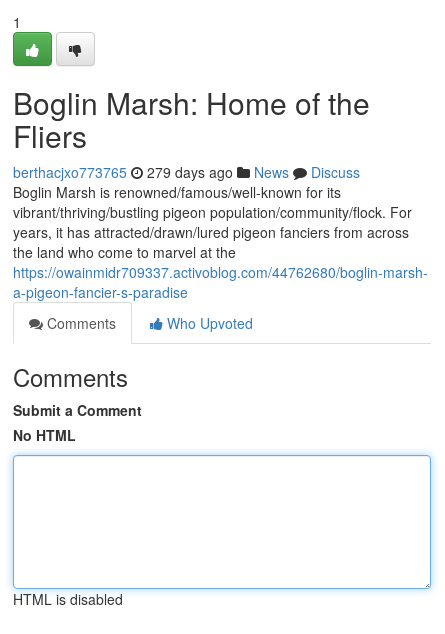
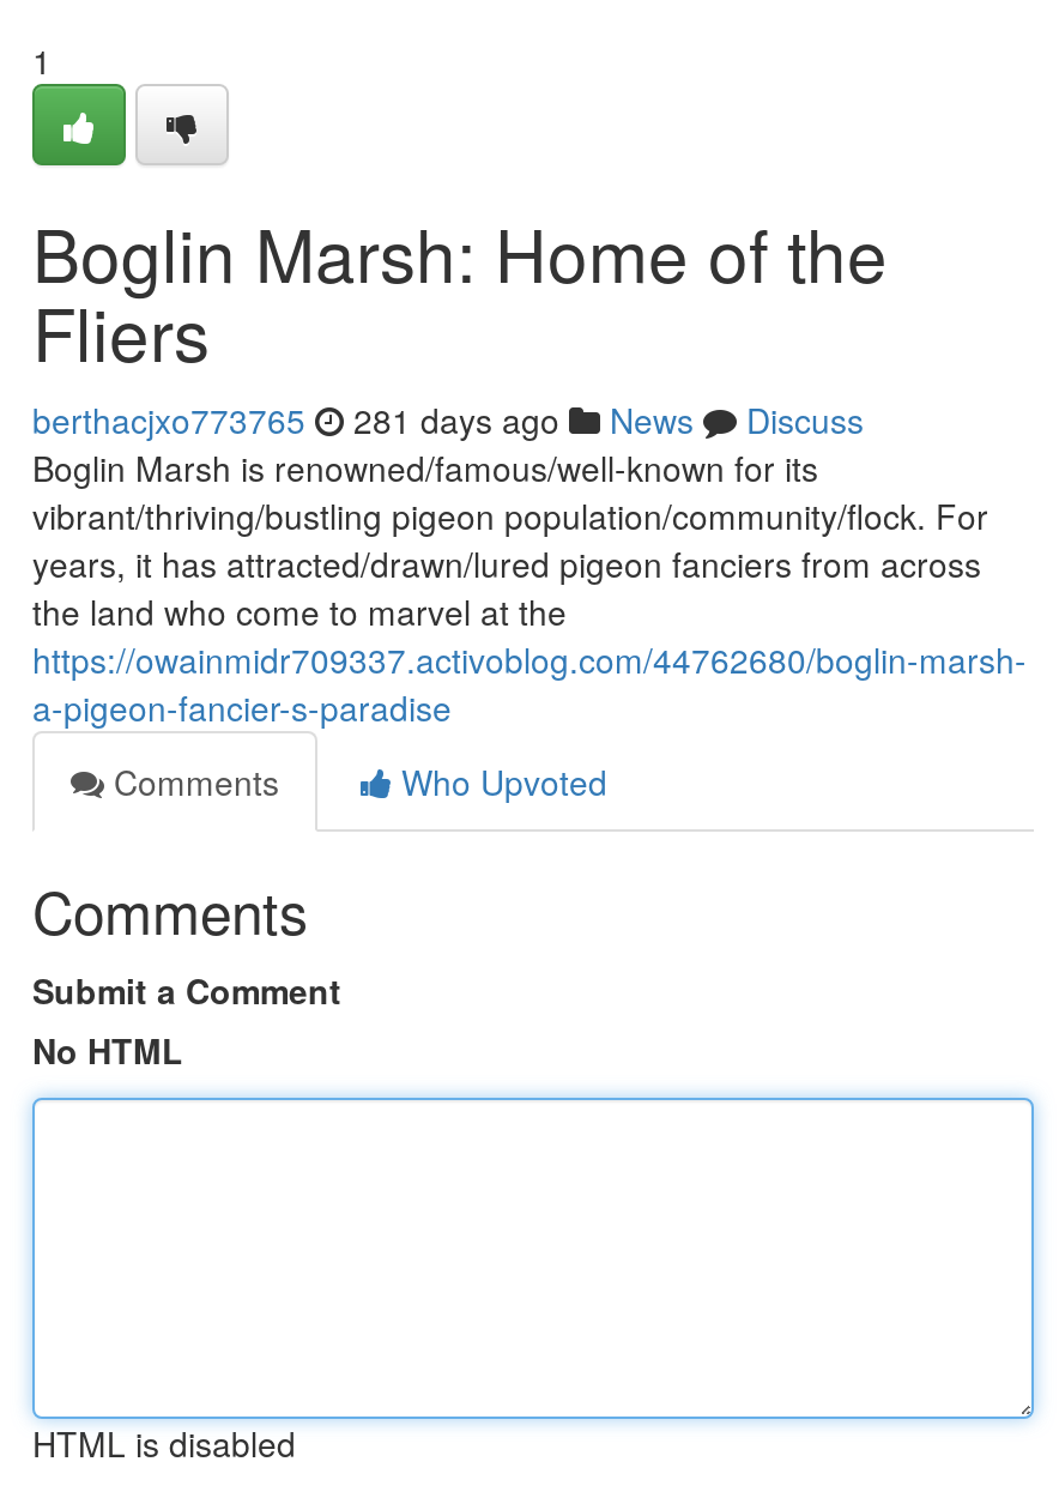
- berthacjxo773765 279 days ago News Discuss
+ berthacjxo773765 281 days ago News Discuss
